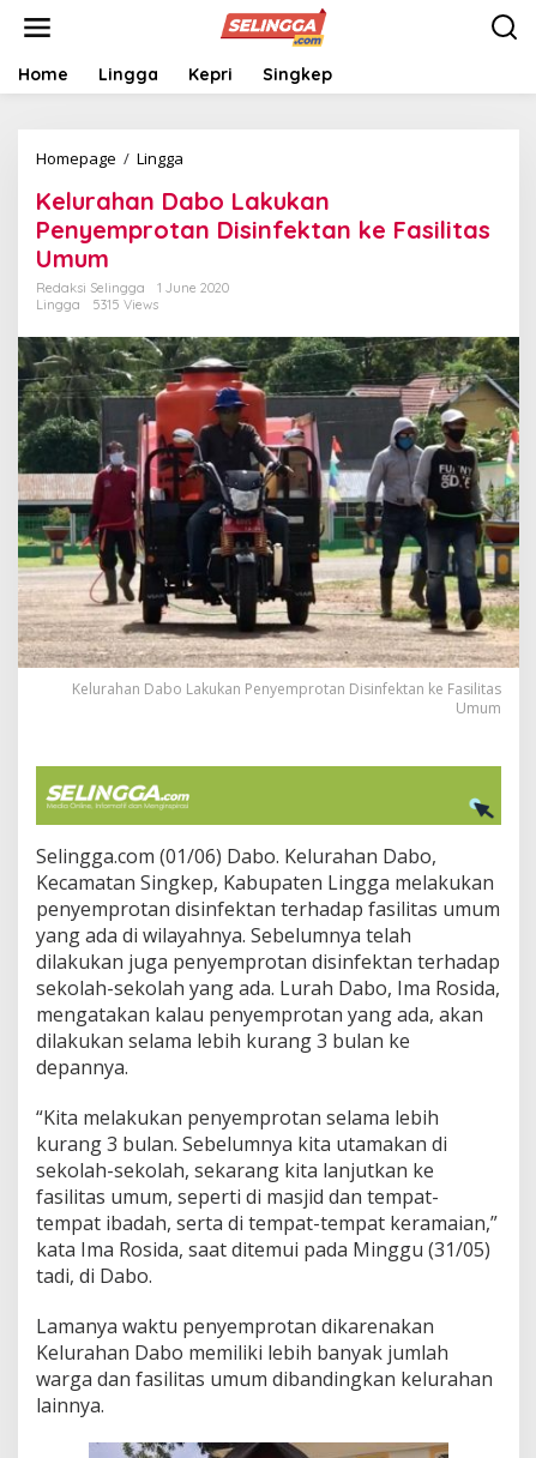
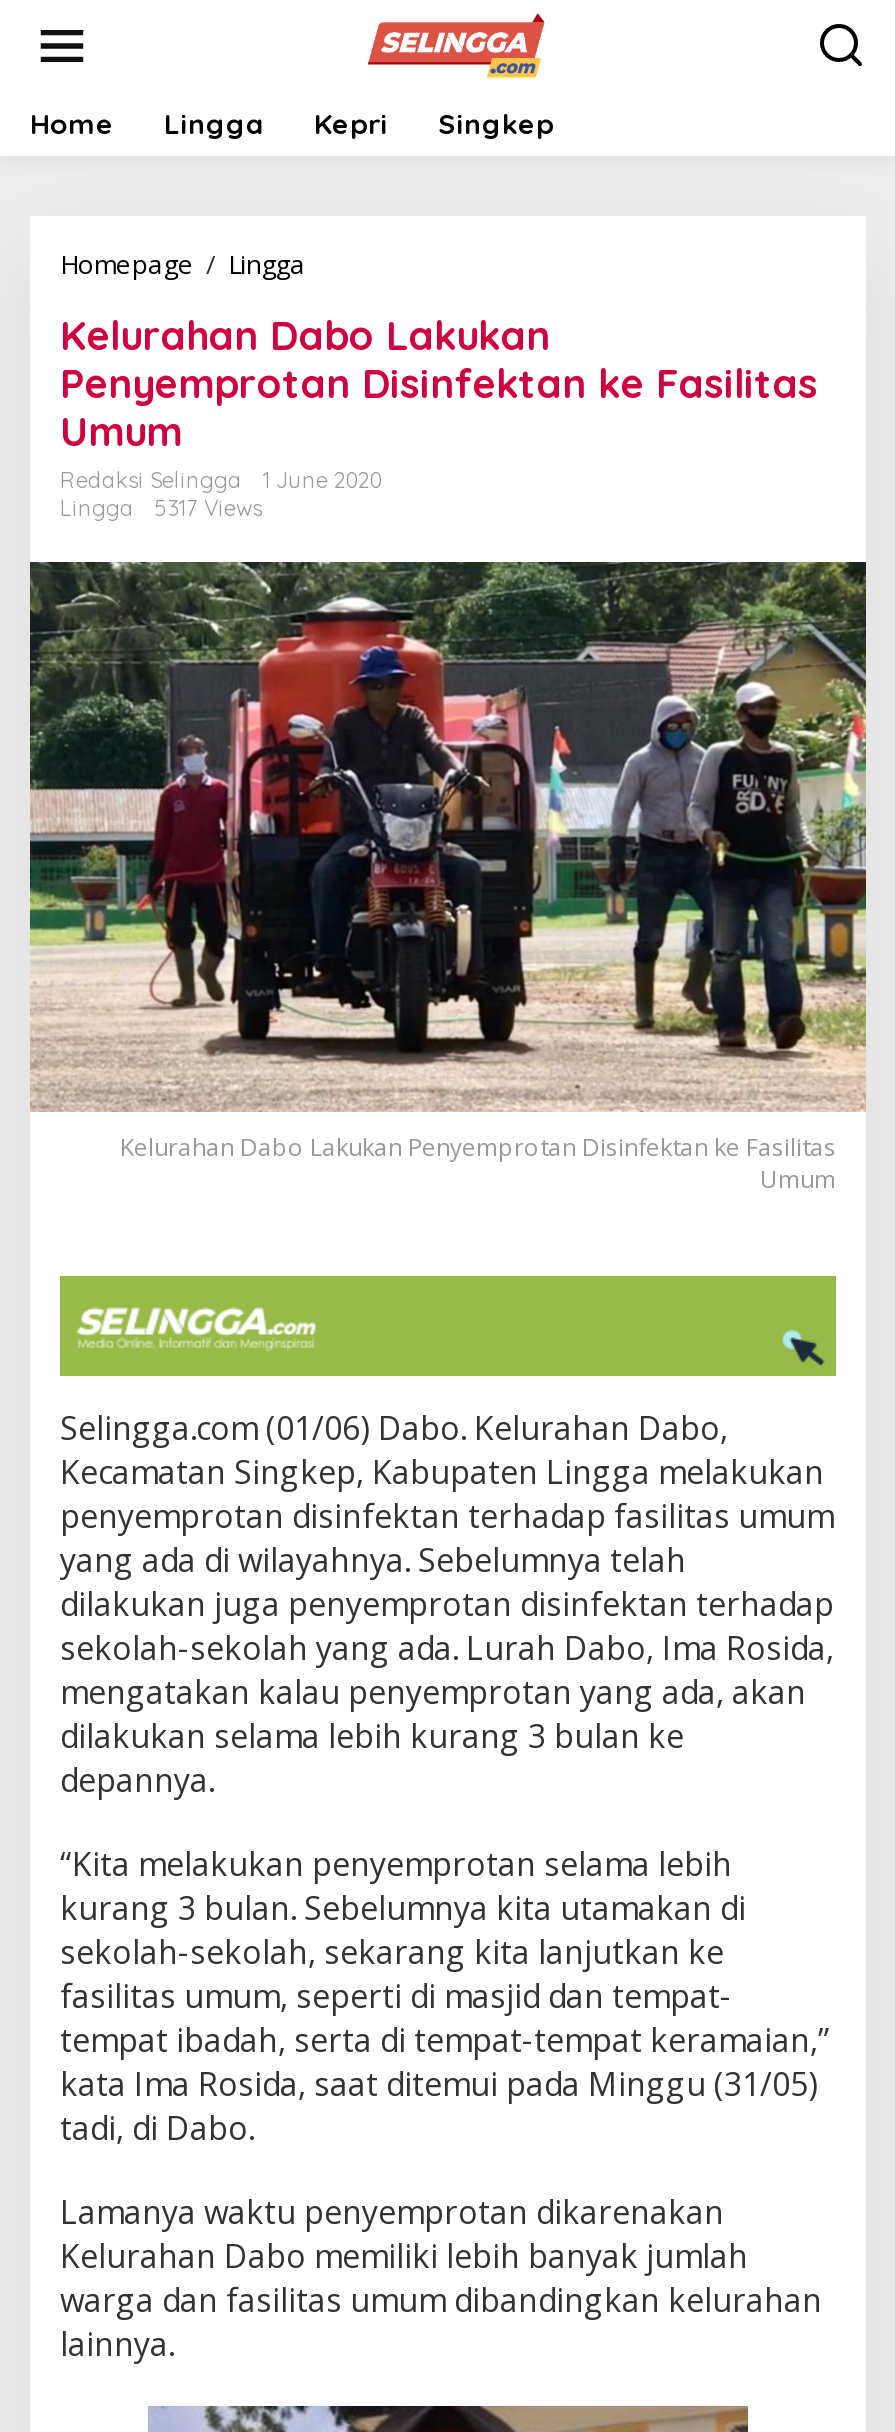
- 5315 Views
+ 5317 Views
